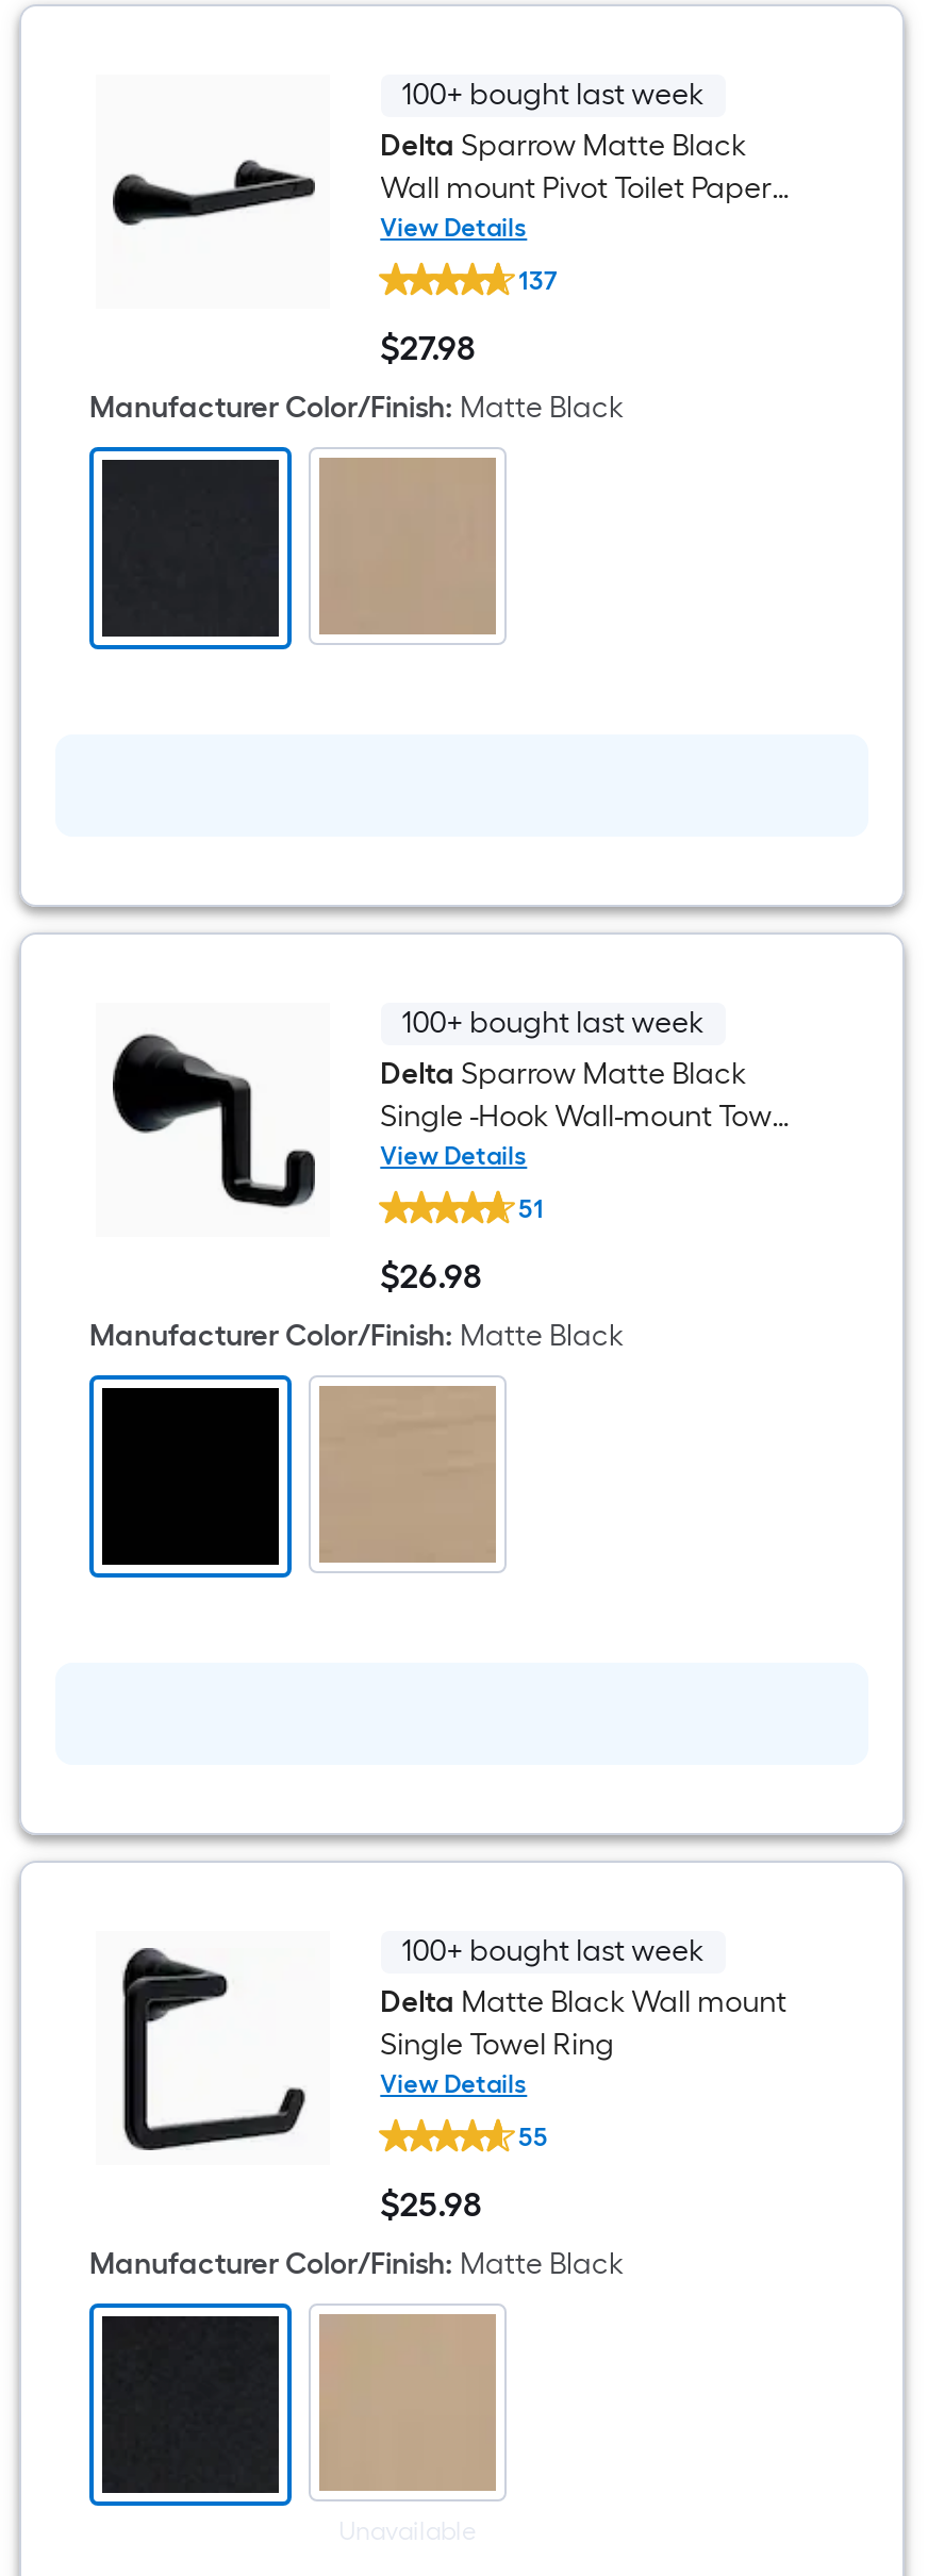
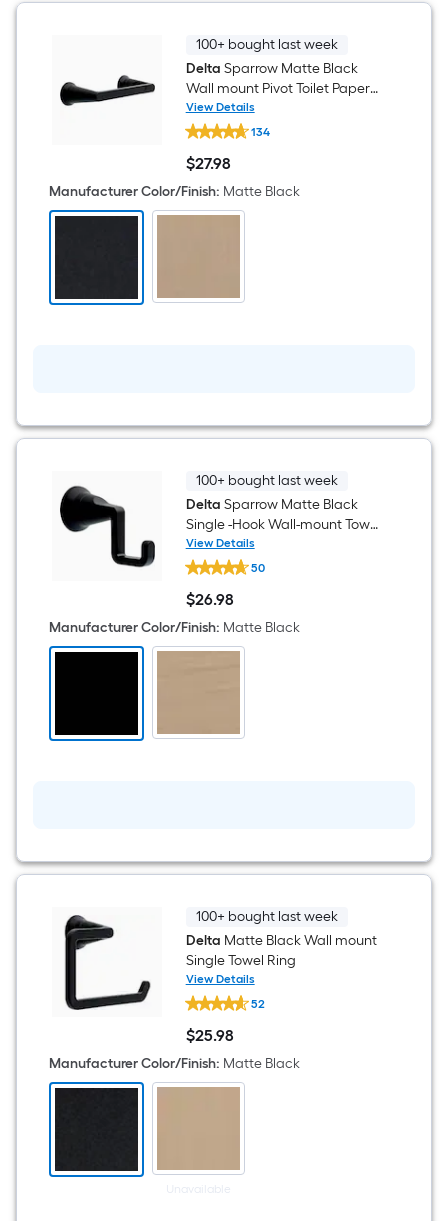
- 137
+ 134

- 51
+ 50

- 55
+ 52
